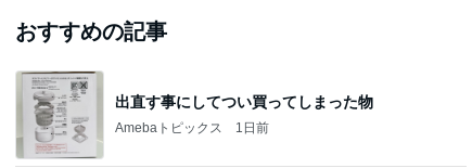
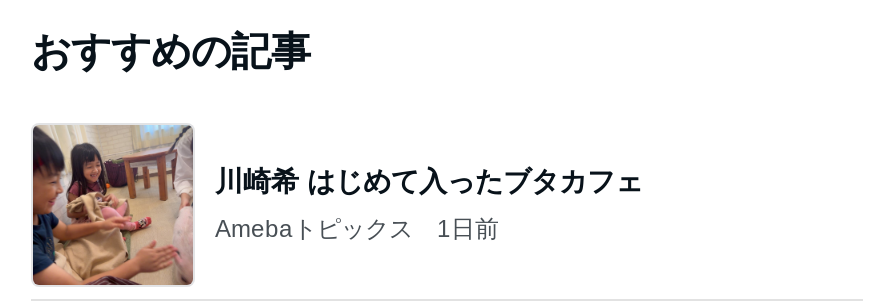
- [image]
- 出直す事にしてつい買ってしまった物
+ [image]
+ 川崎希 はじめて入ったブタカフェ
